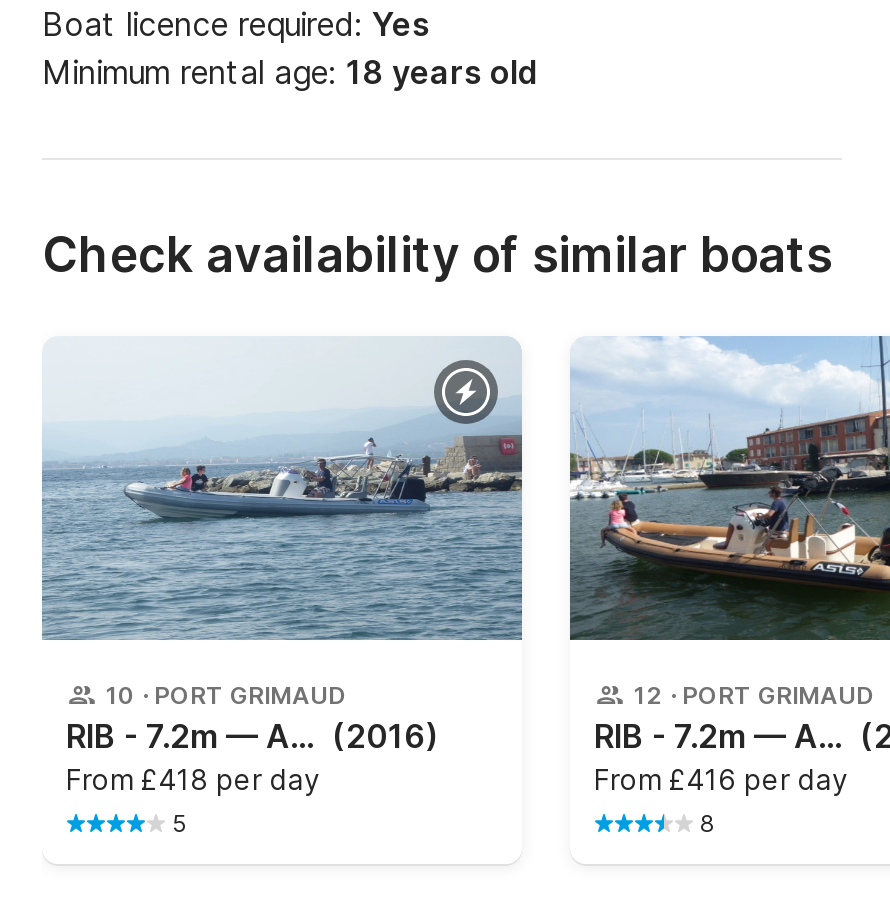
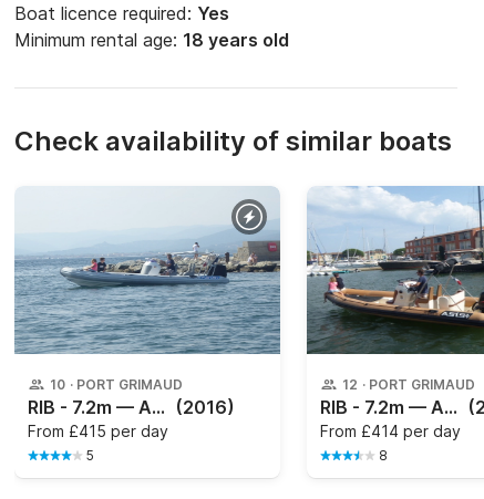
- From £418 per day
+ From £415 per day

- From £416 per day
+ From £414 per day
